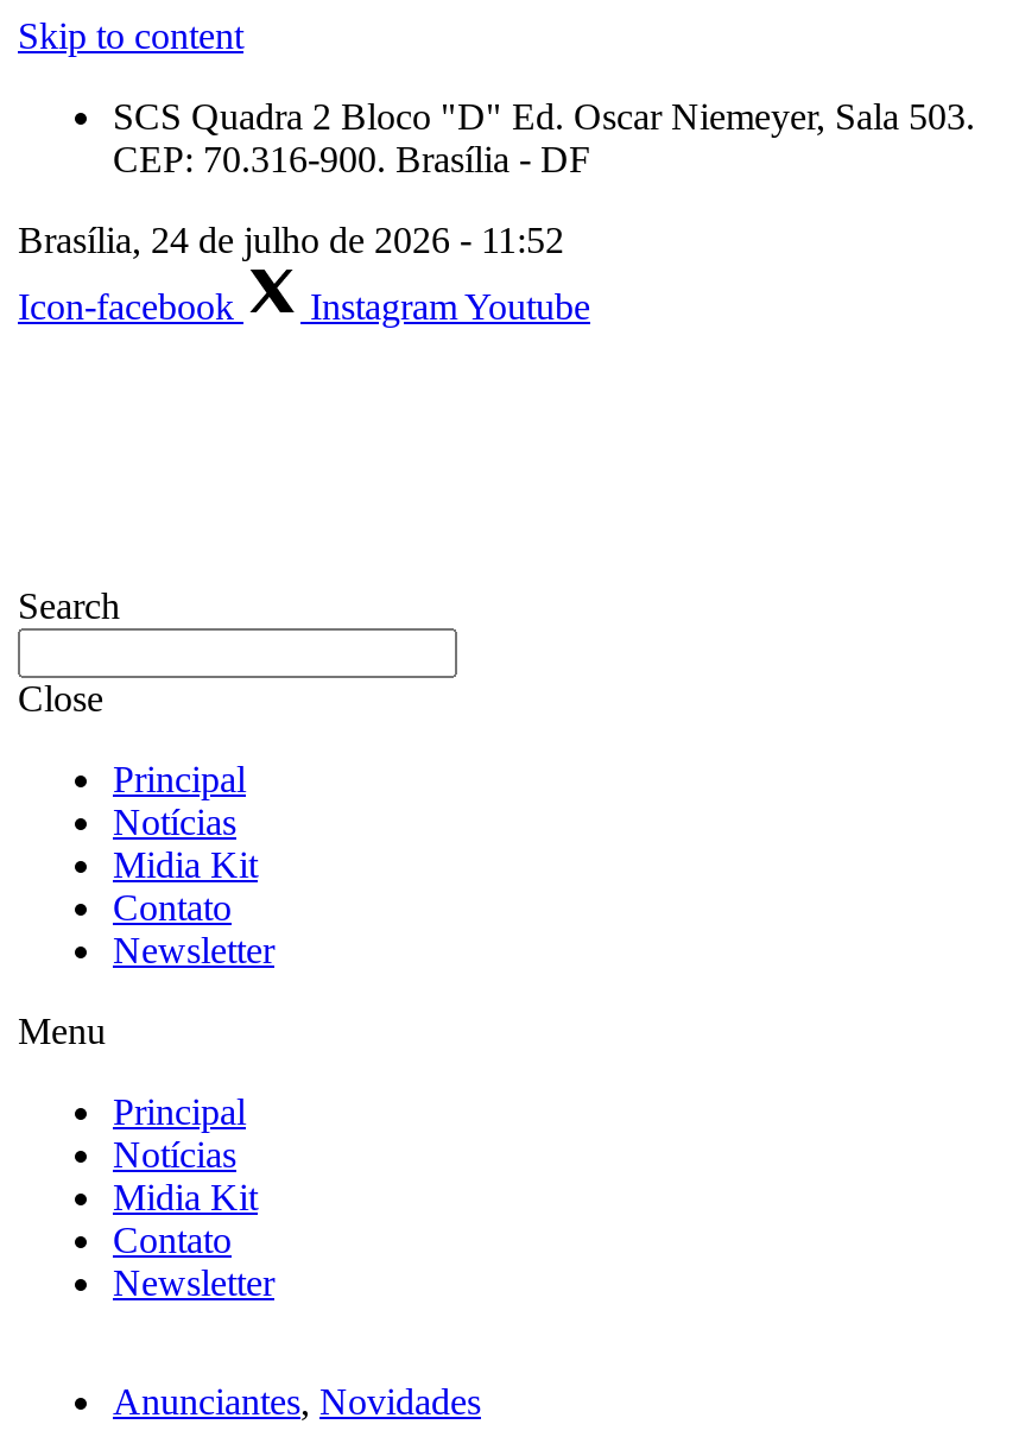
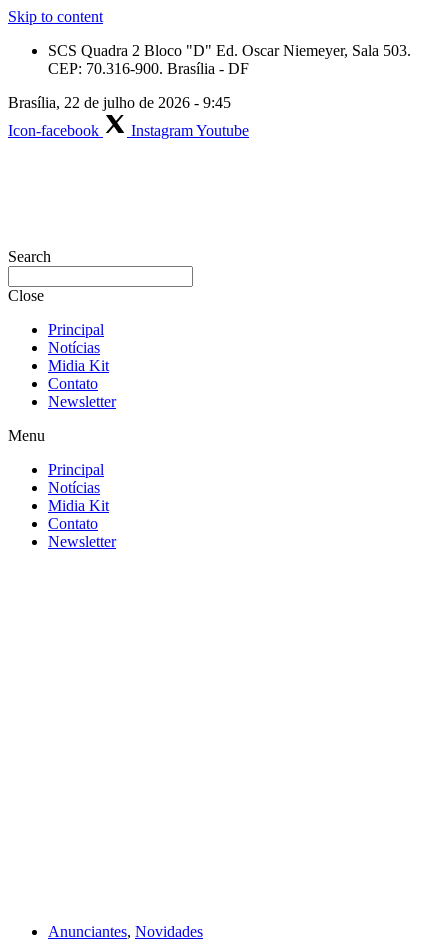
- Brasília, 24 de julho de 2026 - 11:52
+ Brasília, 22 de julho de 2026 - 9:45
